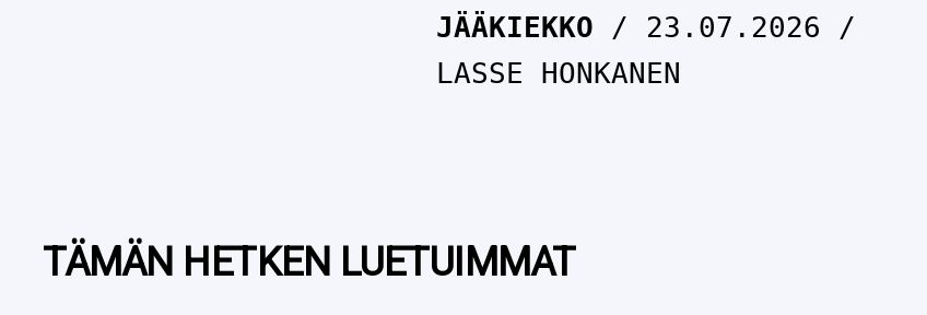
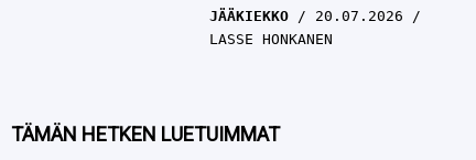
- JÄÄKIEKKO 23.07.2026
+ JÄÄKIEKKO 20.07.2026
